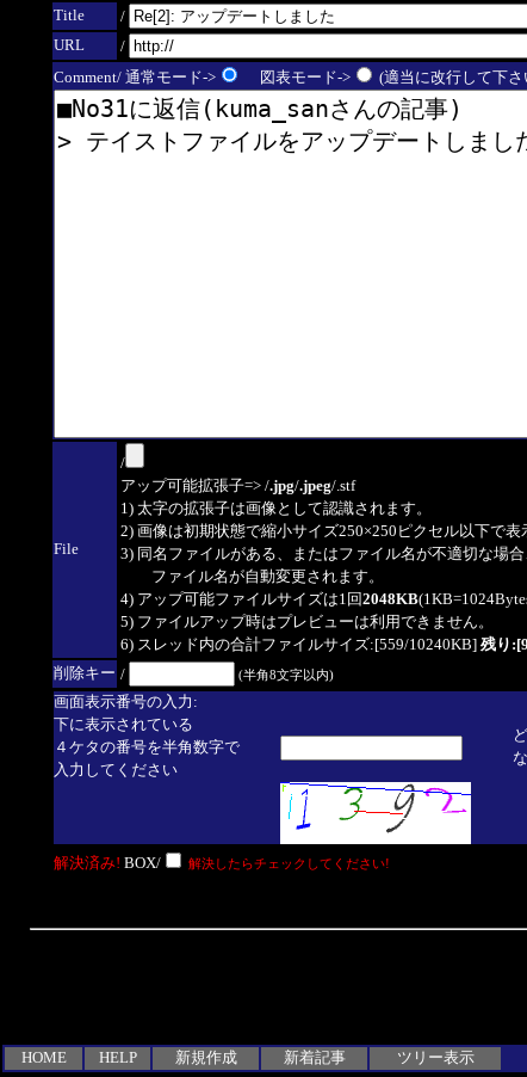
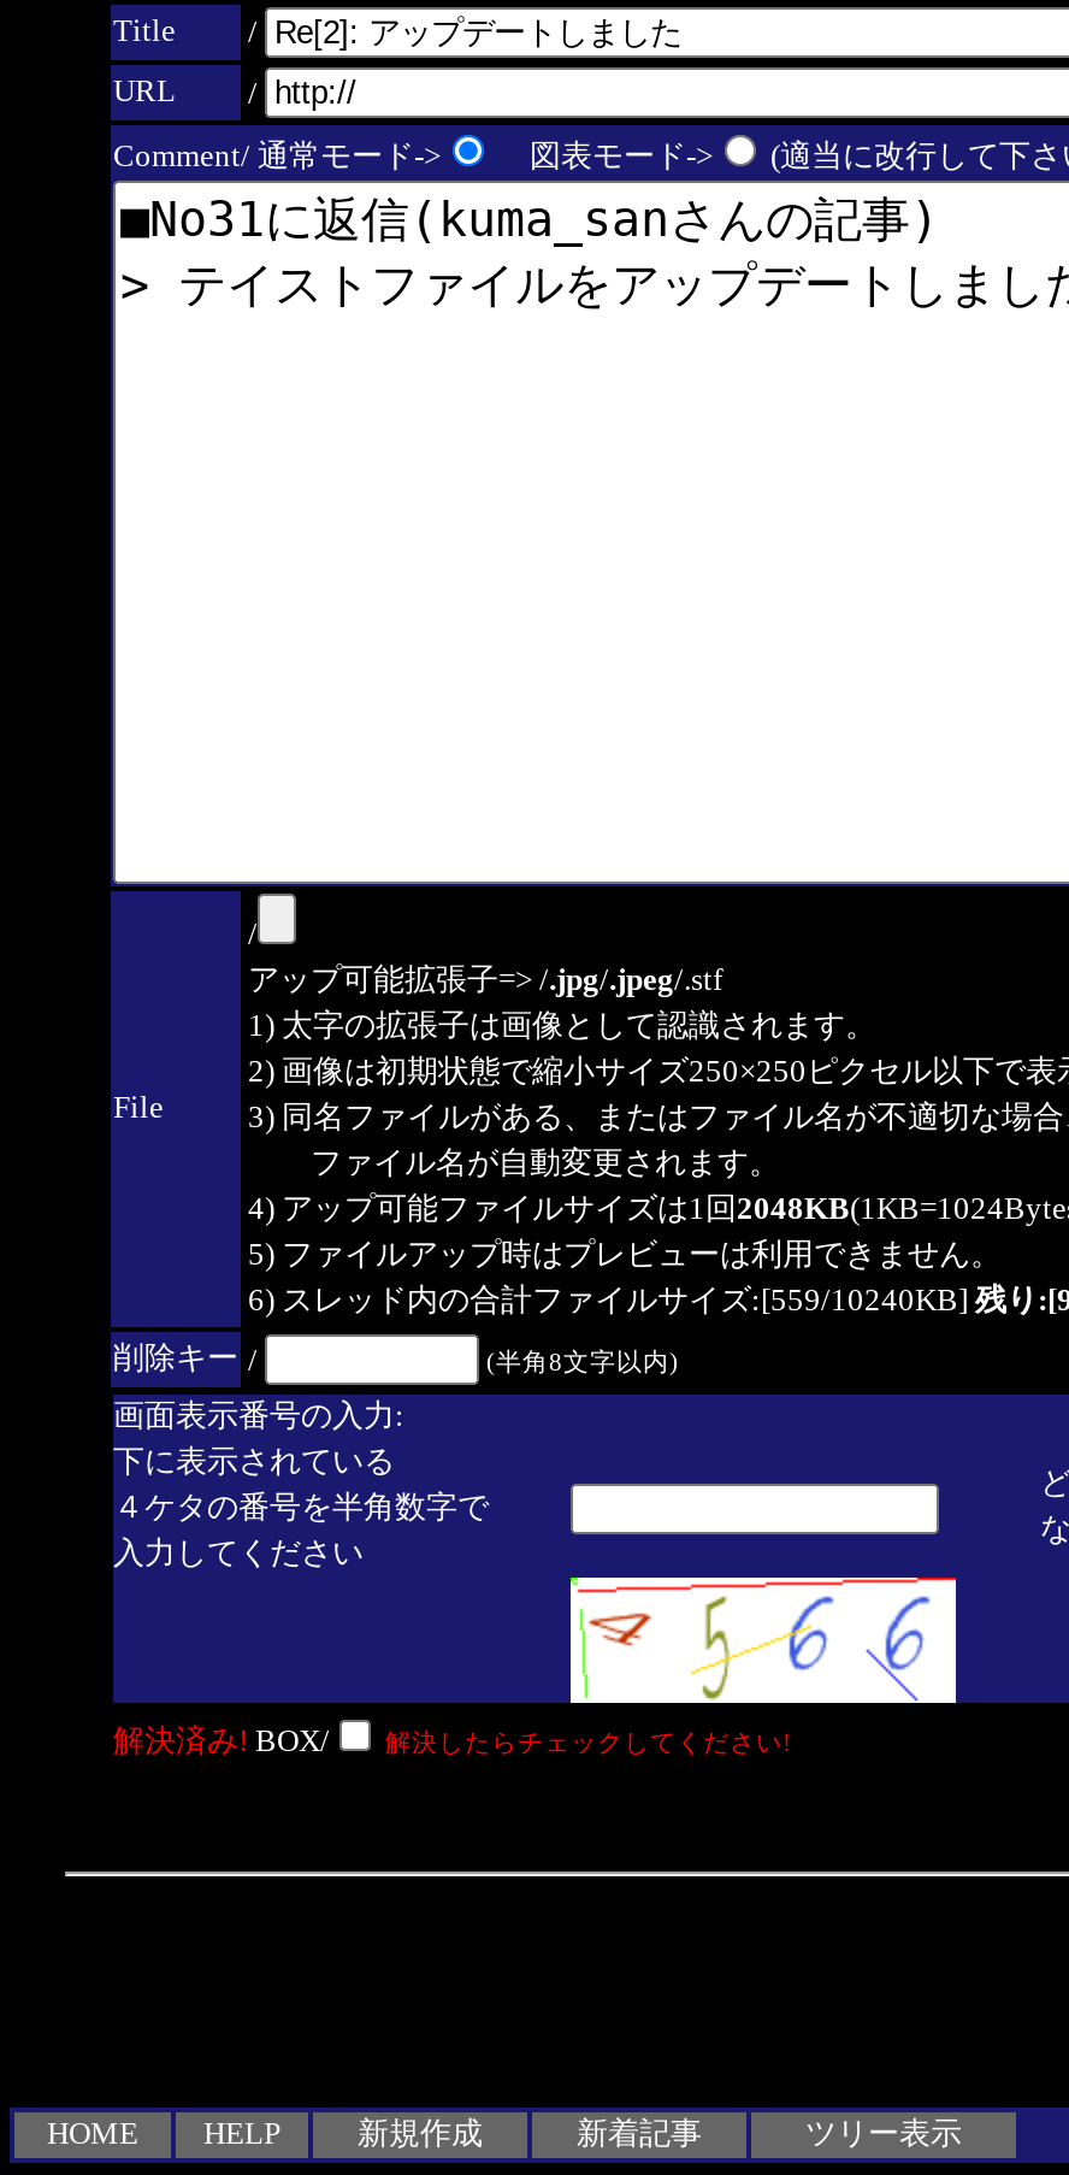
- [image]
+ [image]
